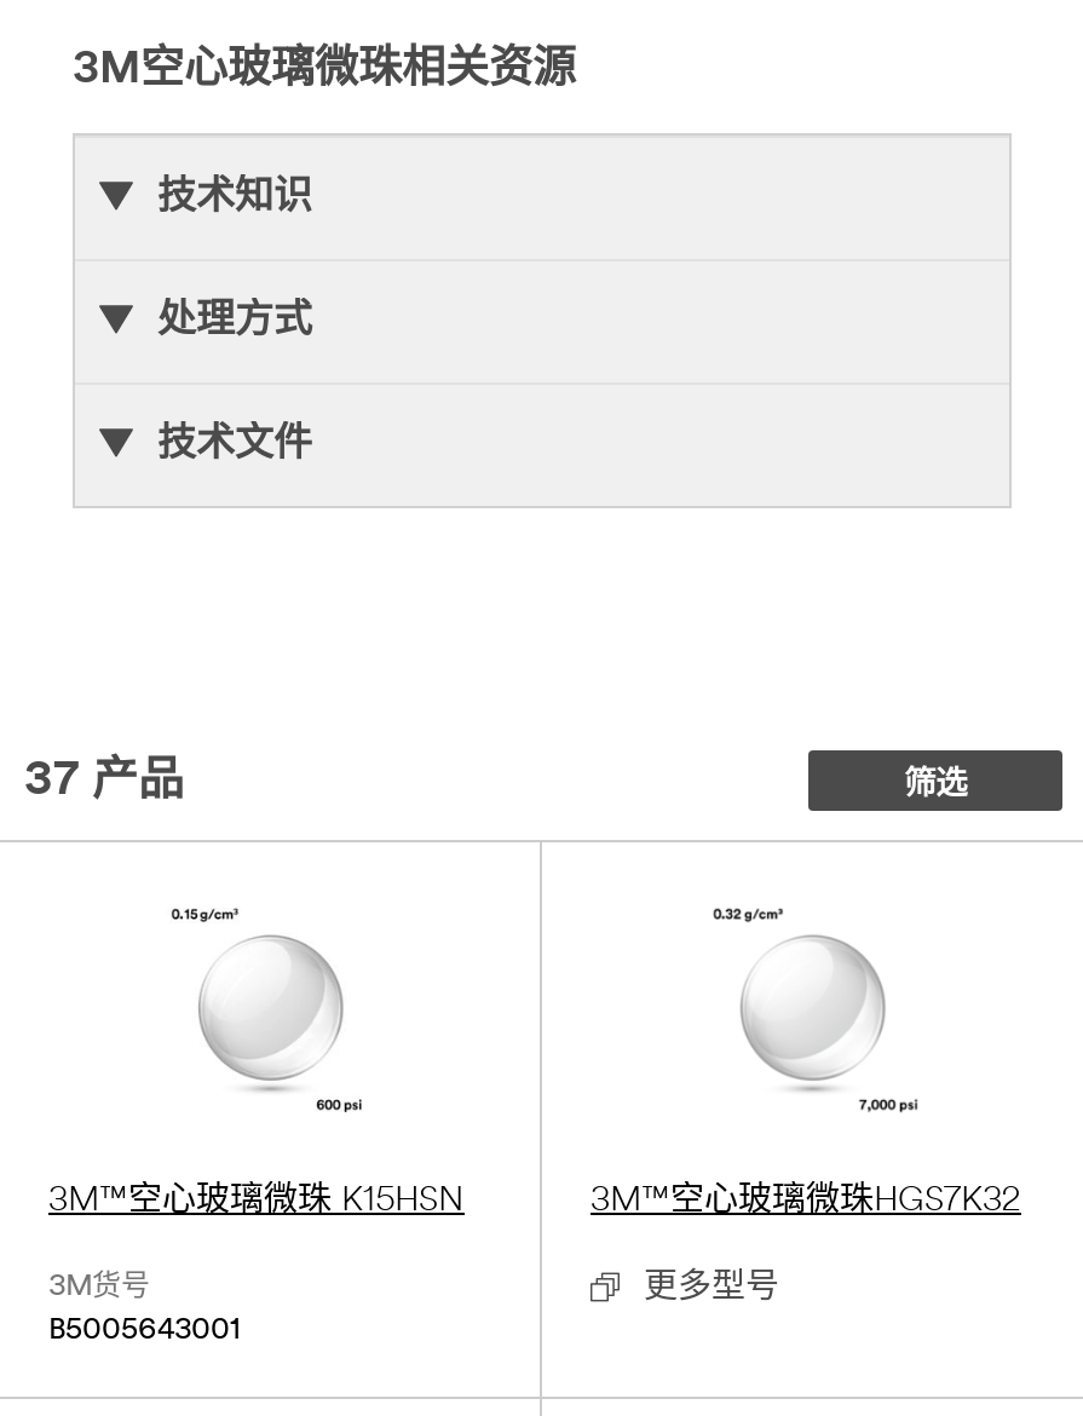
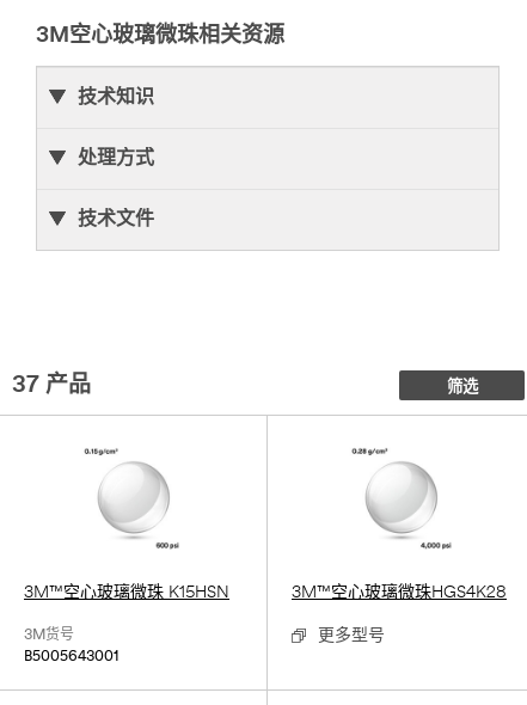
- 3M™空心玻璃微珠HGS7K32
+ 3M™空心玻璃微珠HGS4K28
